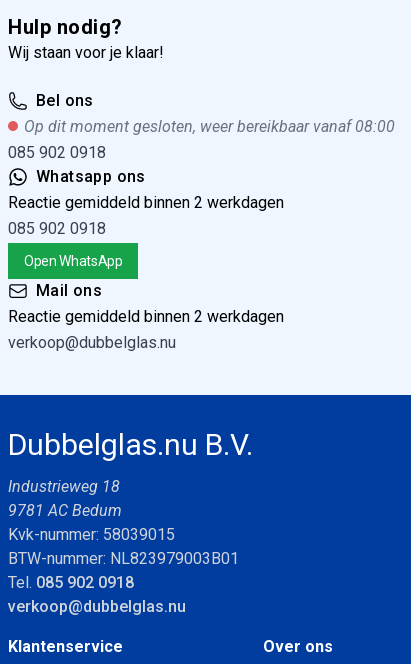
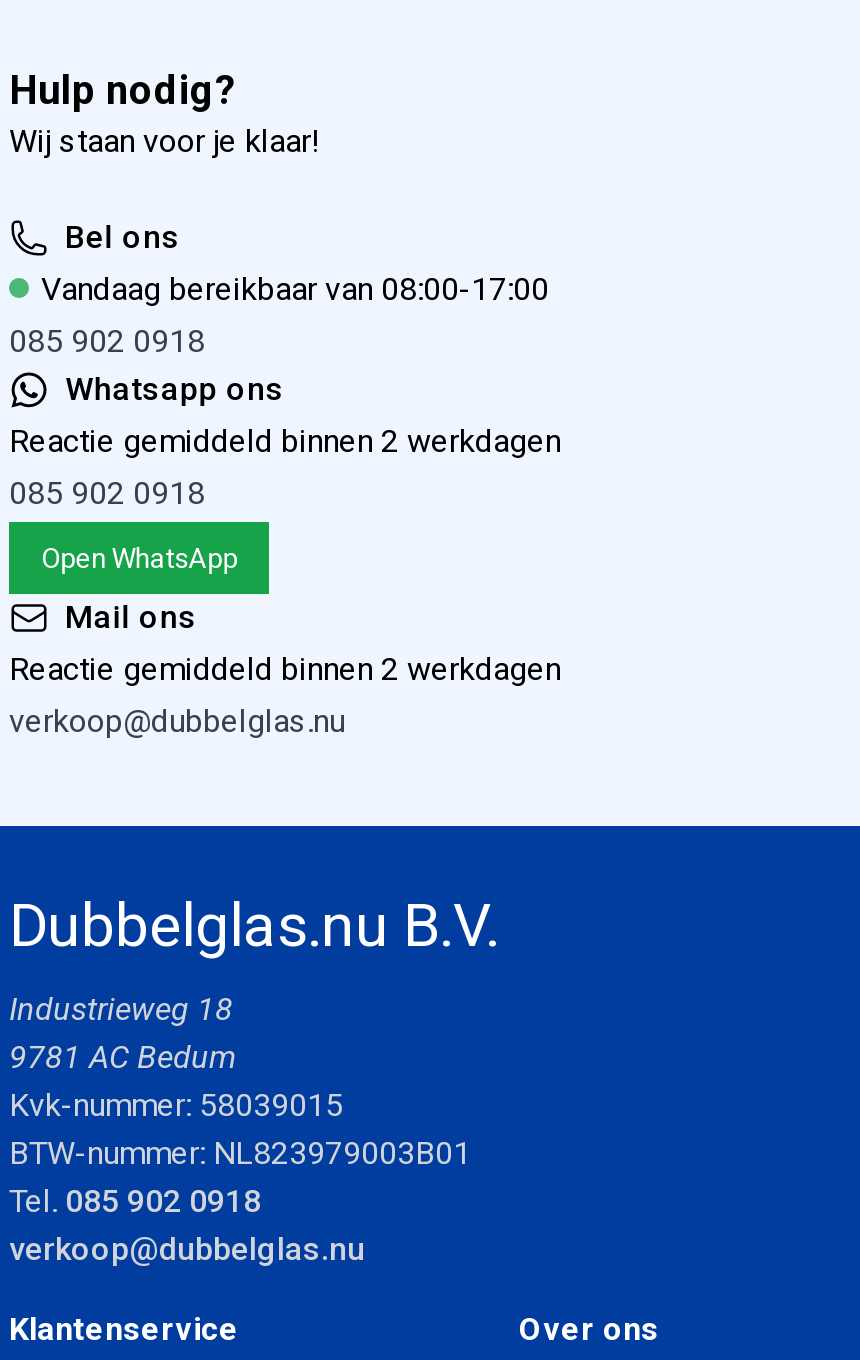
- Op dit moment gesloten, weer bereikbaar vanaf 08:00
+ Vandaag bereikbaar van 08:00-17:00
